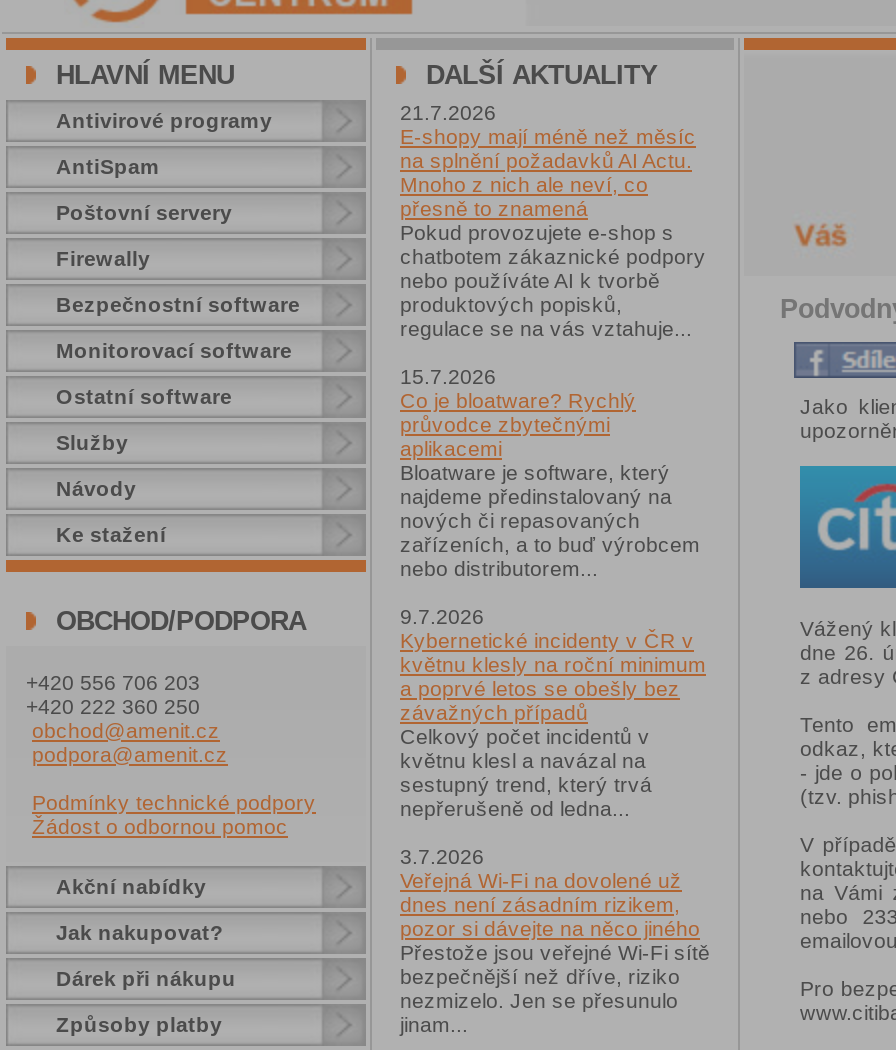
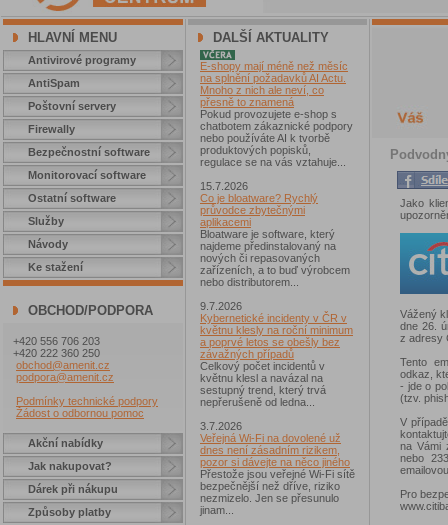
- 21.7.2026
